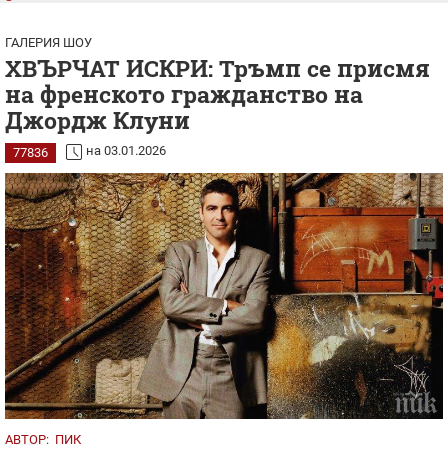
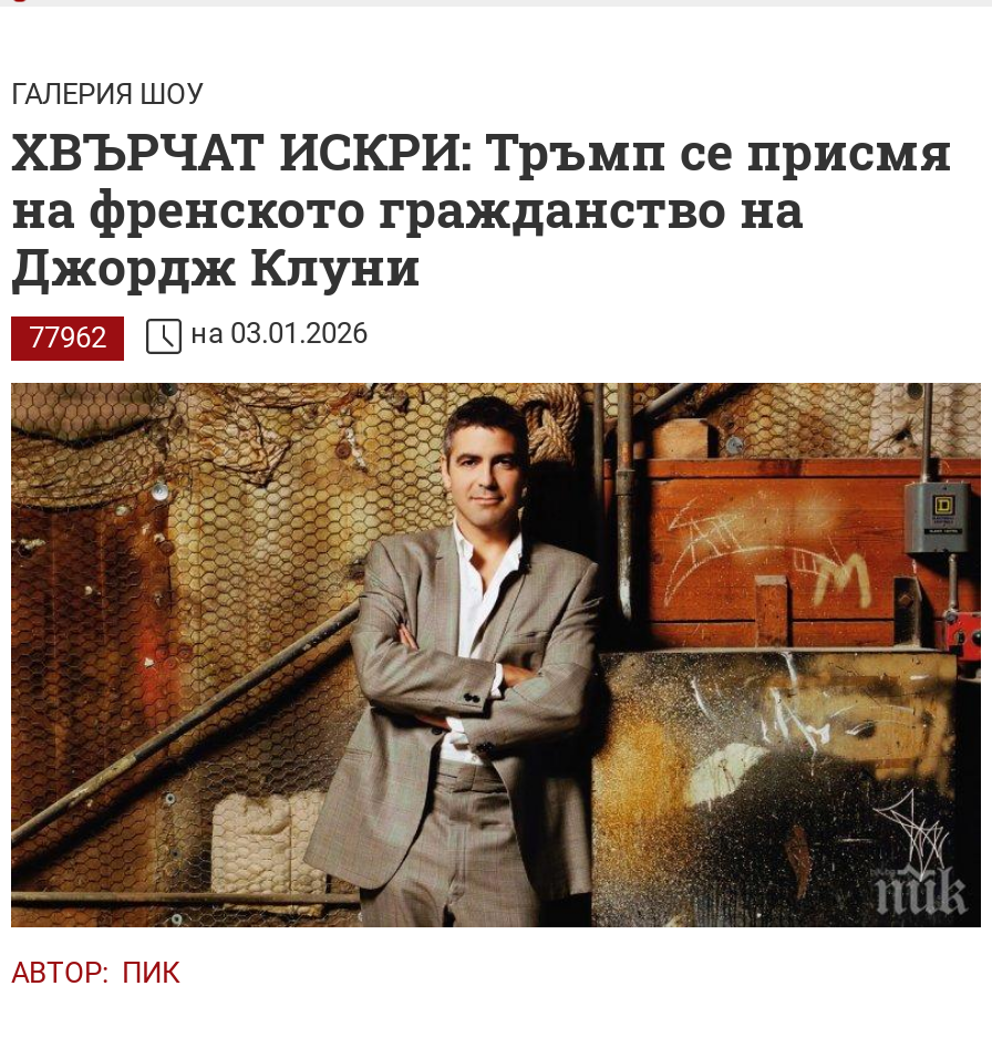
- 77836
+ 77962
